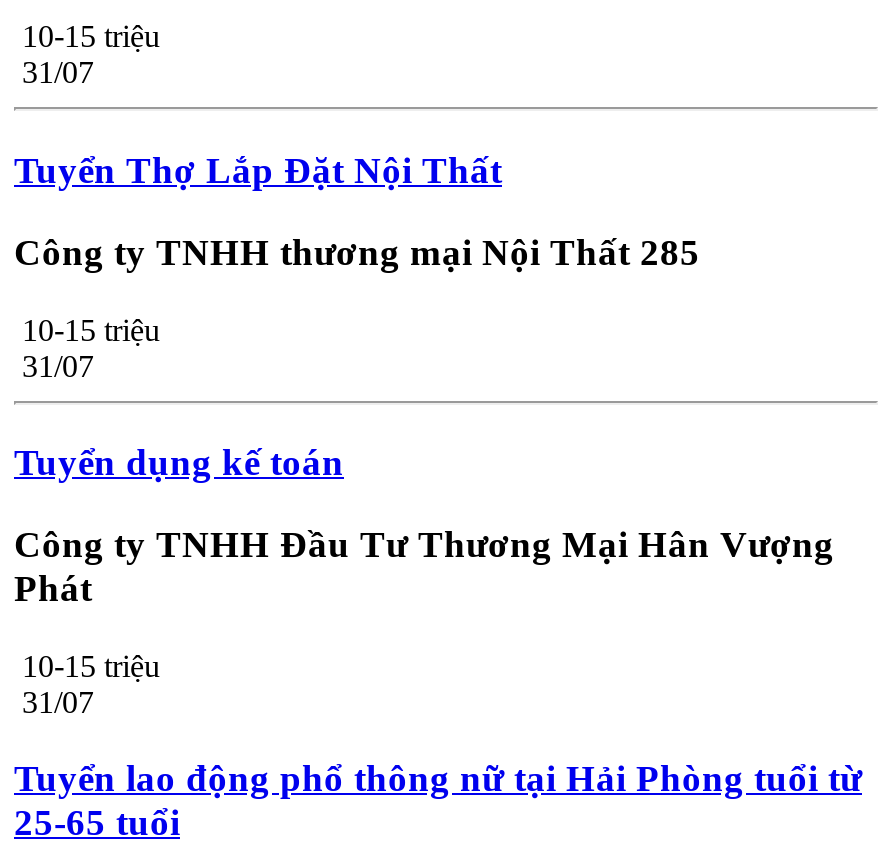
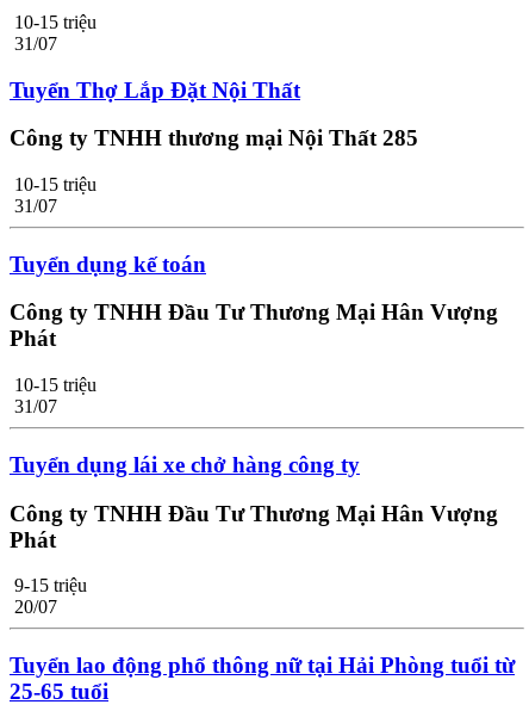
+ Tuyển dụng lái xe chở hàng công ty
+ Công ty TNHH Đầu Tư Thương Mại Hân Vượng
+ Phát
+ 9-15 triệu
+ 20/07
